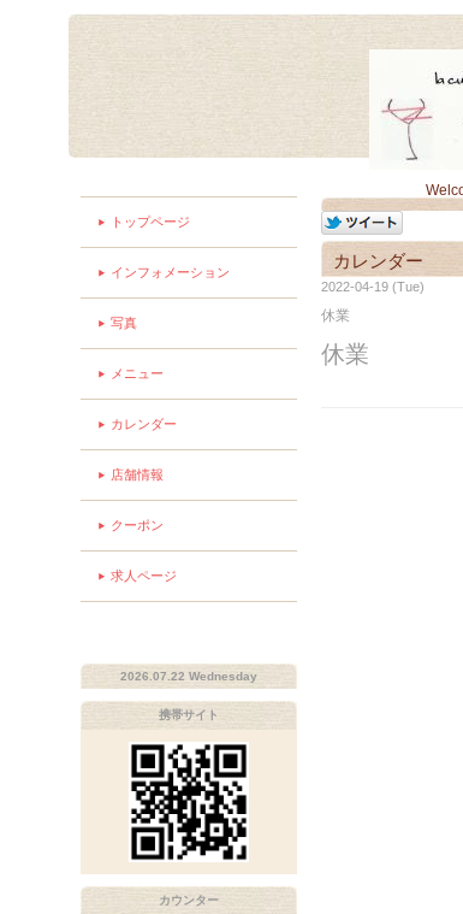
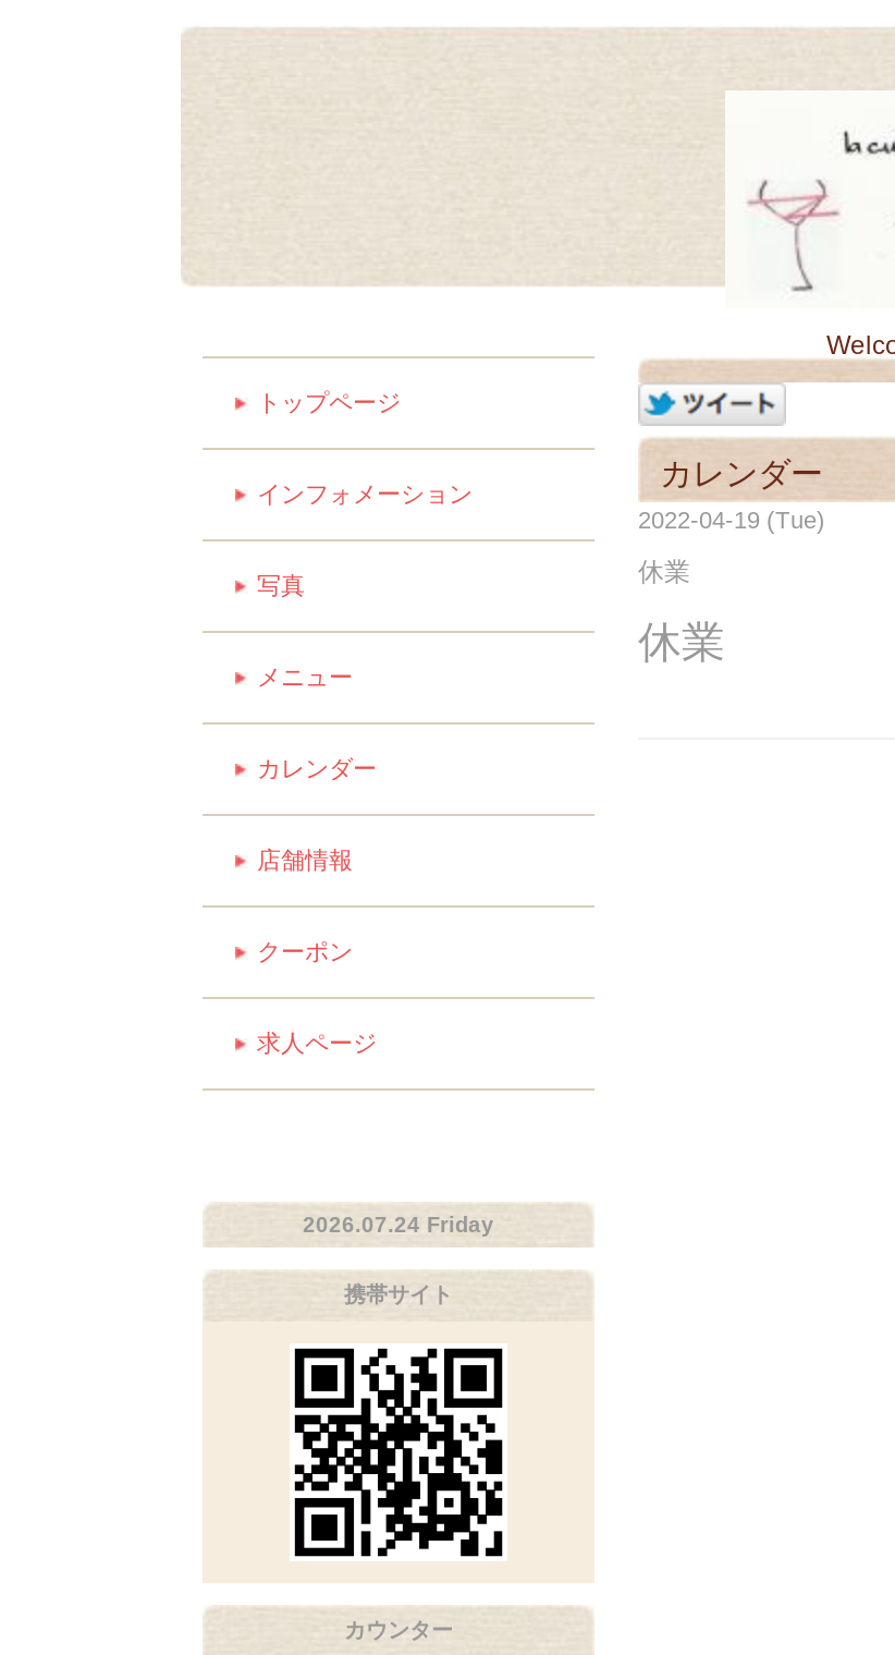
- 2026.07.22 Wednesday
+ 2026.07.24 Friday
